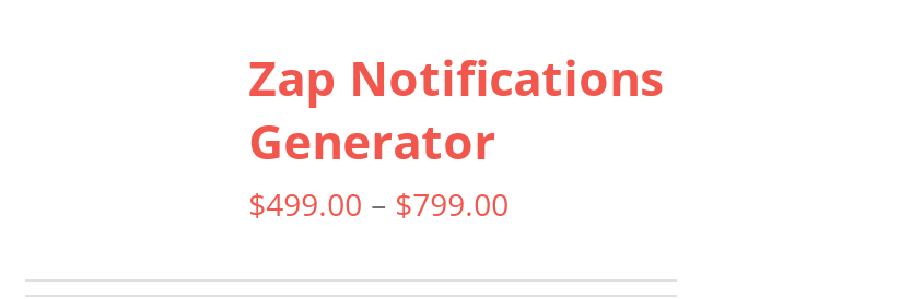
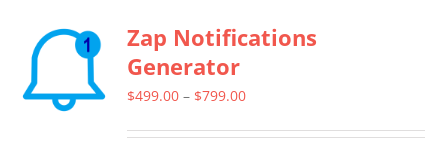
+ [image]
